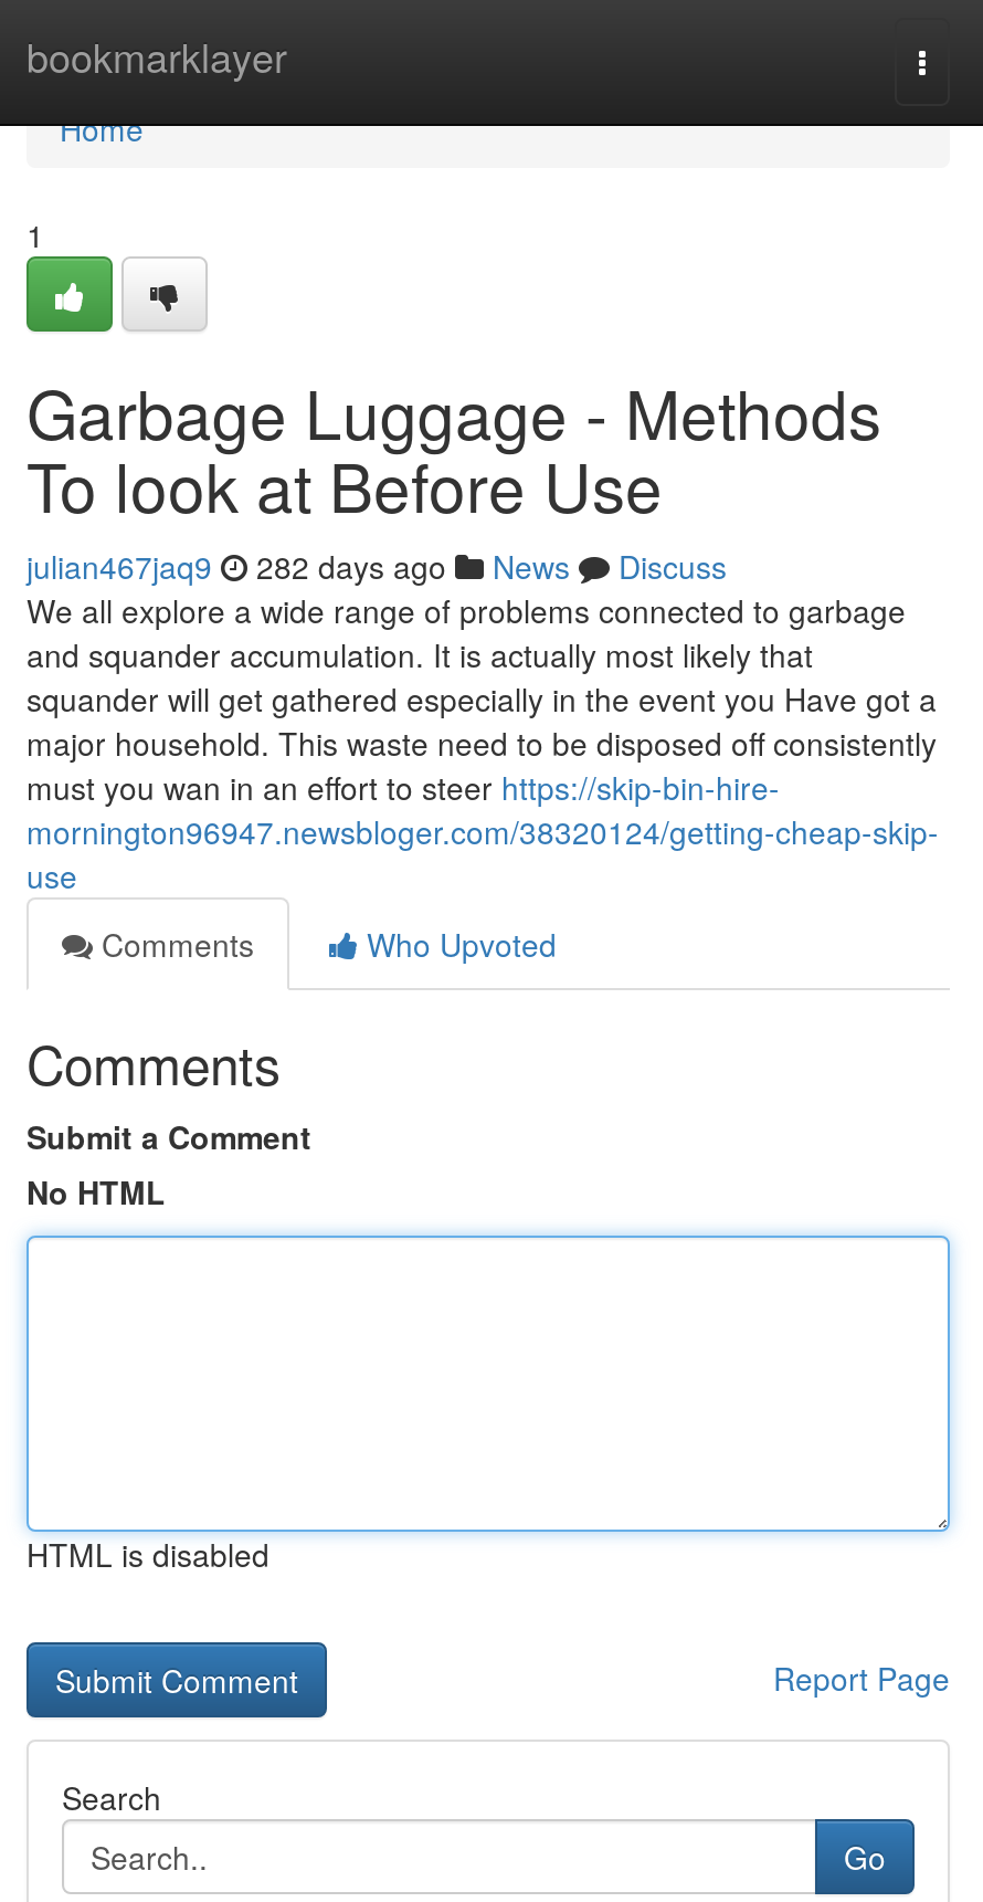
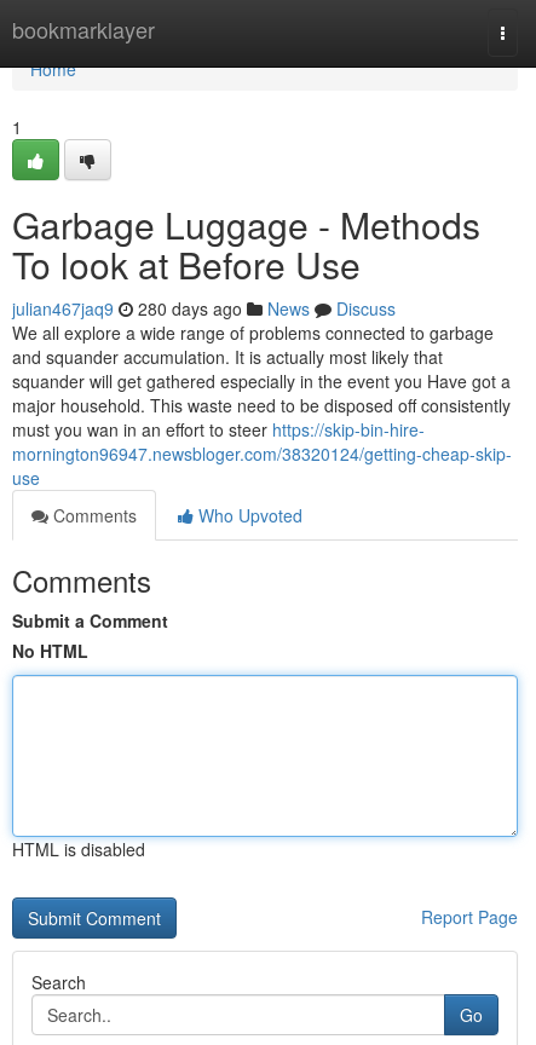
- julian467jaq9 282 days ago News Discuss
+ julian467jaq9 280 days ago News Discuss
